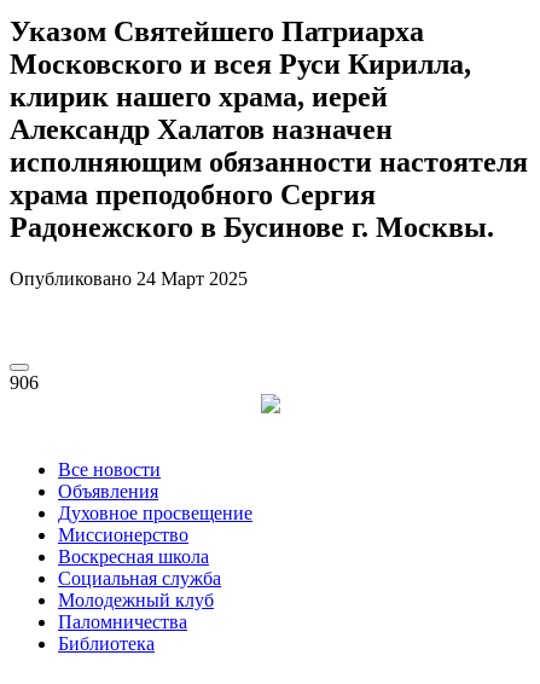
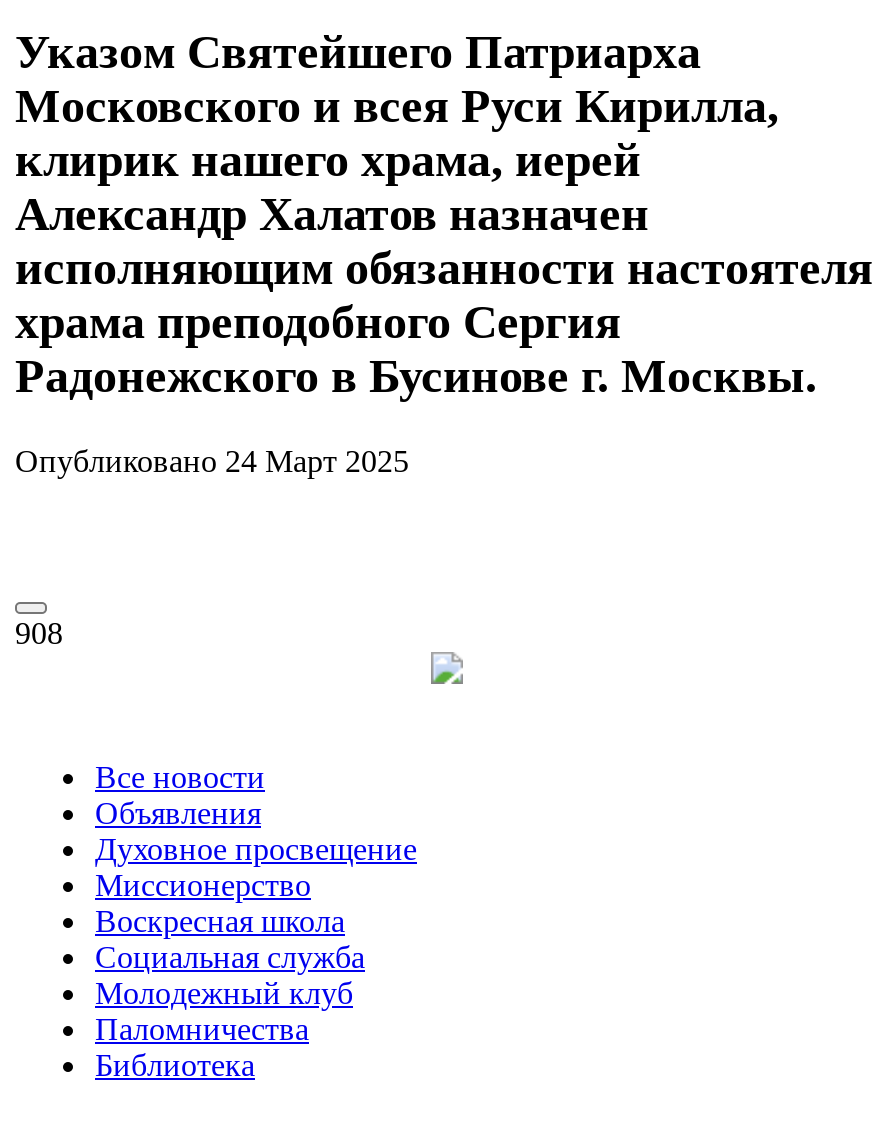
- 906
+ 908
